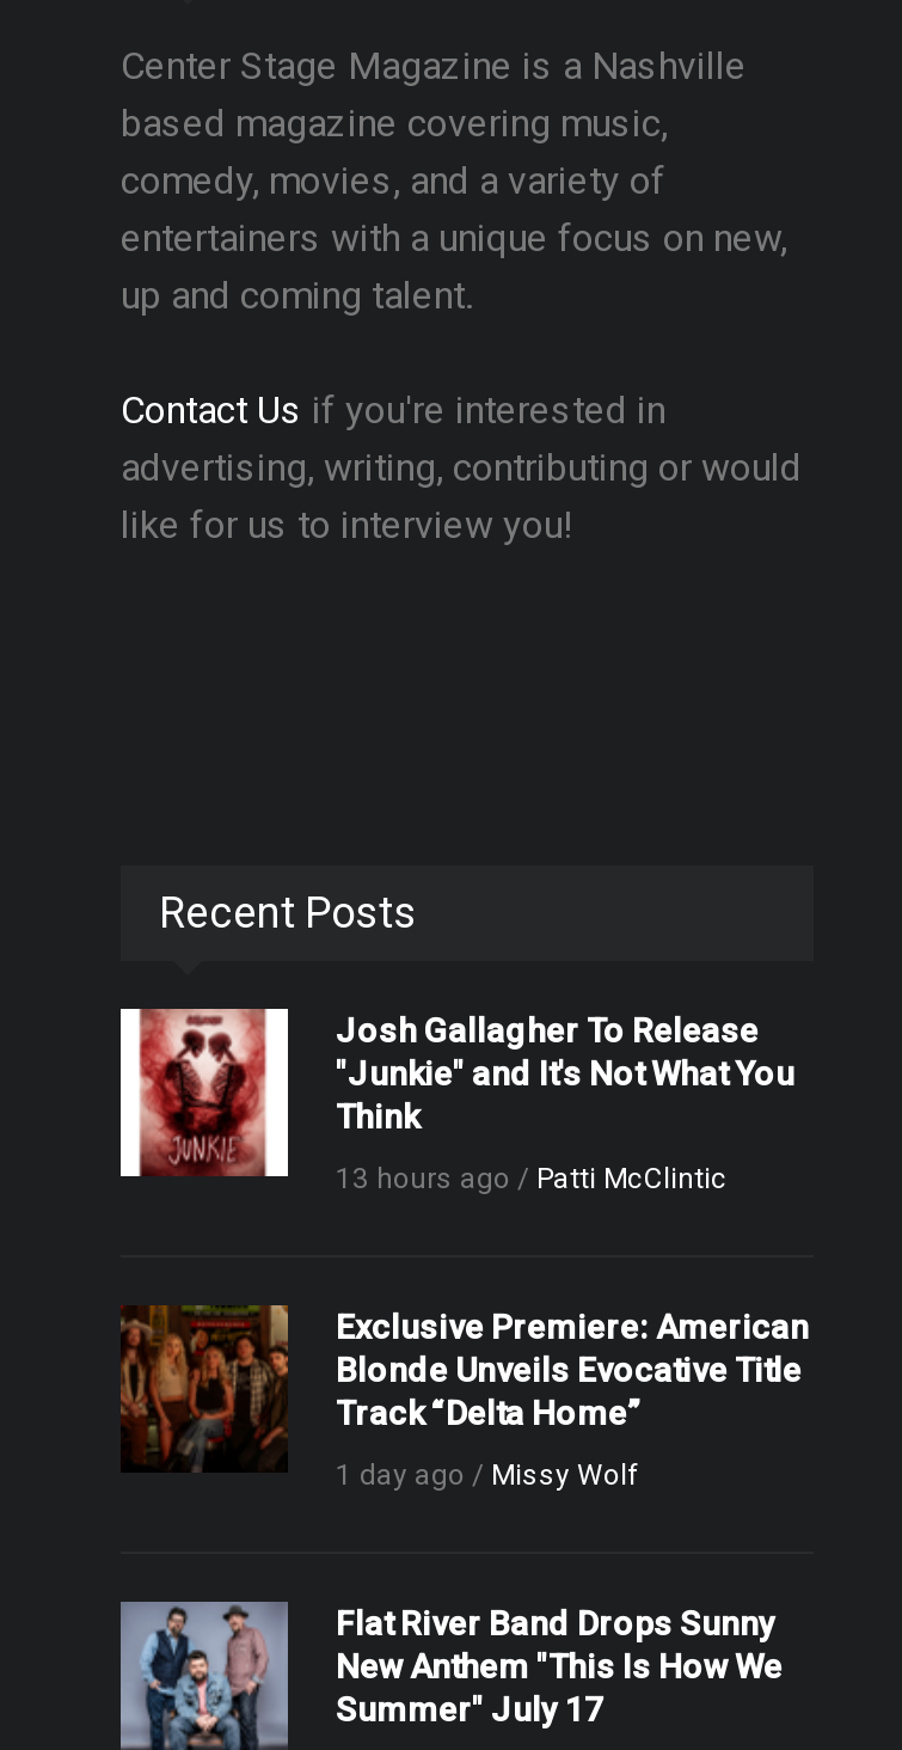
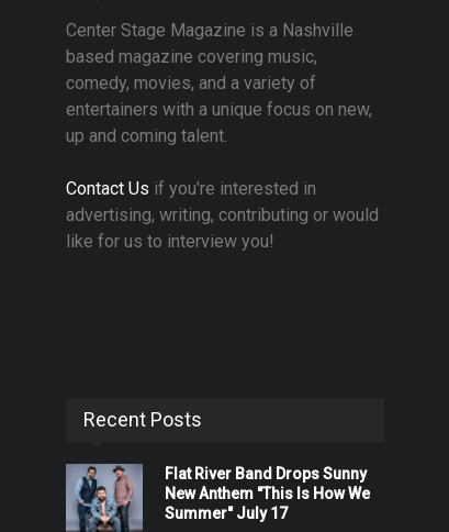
- [image]
- Josh Gallagher To Release
- "Junkie" and It's Not What You
- Think
- 13 hours ago / Patti McClintic

- [image]
- Exclusive Premiere: American
- Blonde Unveils Evocative Title
- Track “Delta Home”
- 1 day ago / Missy Wolf
